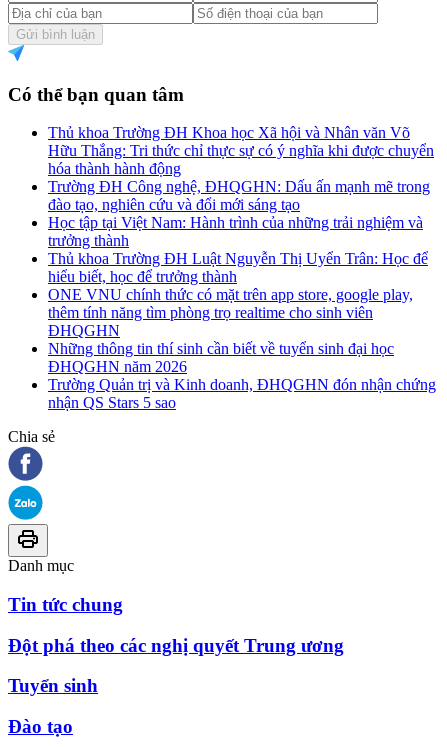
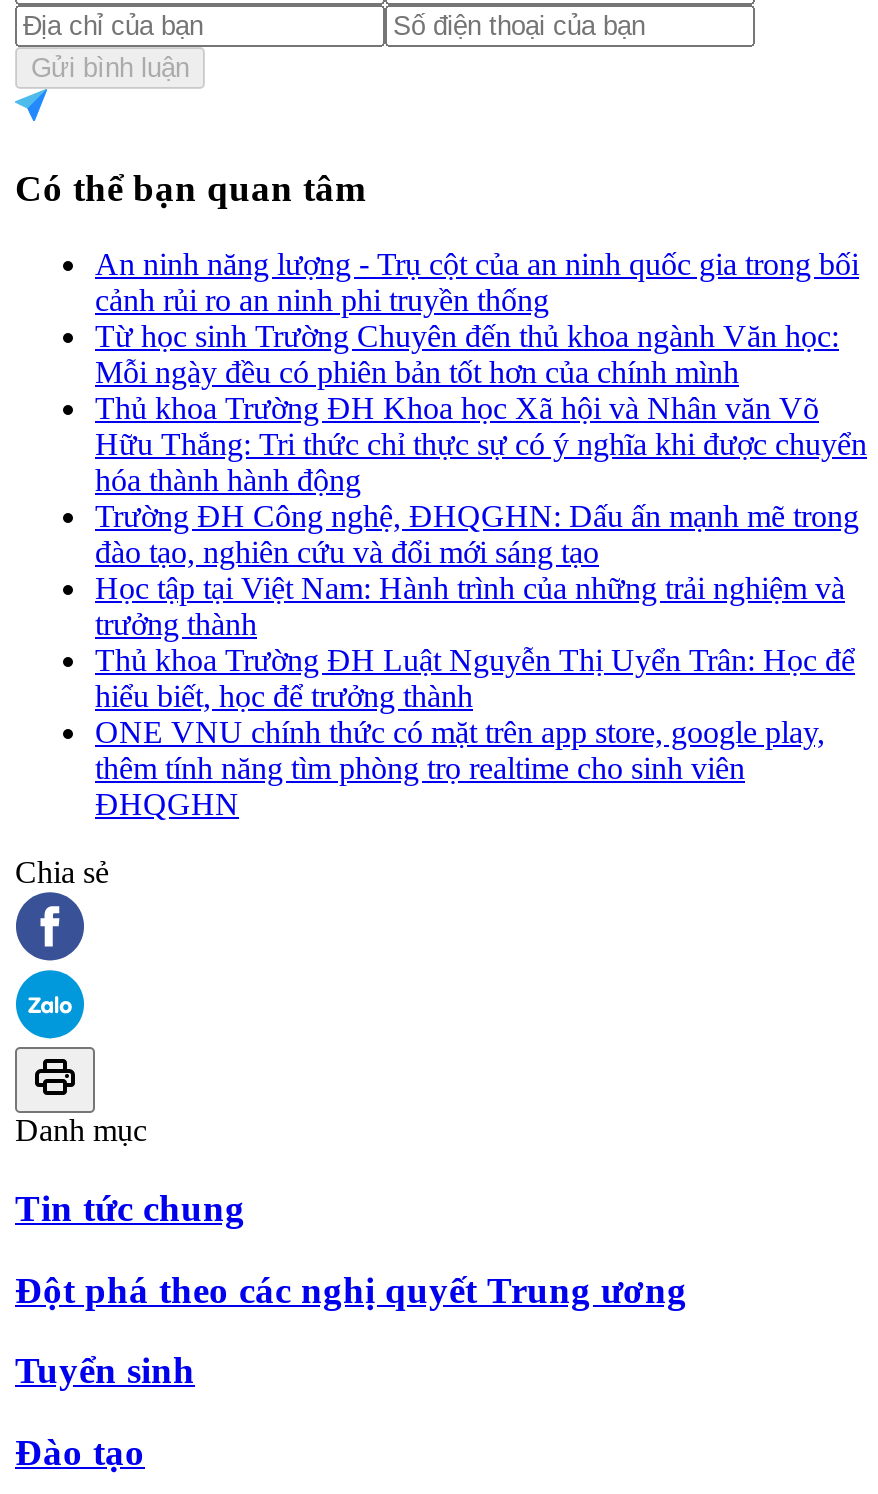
+ An ninh năng lượng - Trụ cột của an ninh quốc gia trong bối
+ cảnh rủi ro an ninh phi truyền thống
+ Từ học sinh Trường Chuyên đến thủ khoa ngành Văn học:
+ Mỗi ngày đều có phiên bản tốt hơn của chính mình

moved down: Thủ khoa Trường ĐH Khoa học Xã hội và Nhân văn Võ | Hữu Thắng: Tri thức chỉ thực sự có ý nghĩa khi được chuyển | hóa thành hành động | ... | thêm tính năng tìm phòng trọ realtime cho sinh viên | ĐHQGHN

- Những thông tin thí sinh cần biết về tuyển sinh đại học
- ĐHQGHN năm 2026
- Trường Quản trị và Kinh doanh, ĐHQGHN đón nhận chứng
- nhận QS Stars 5 sao
